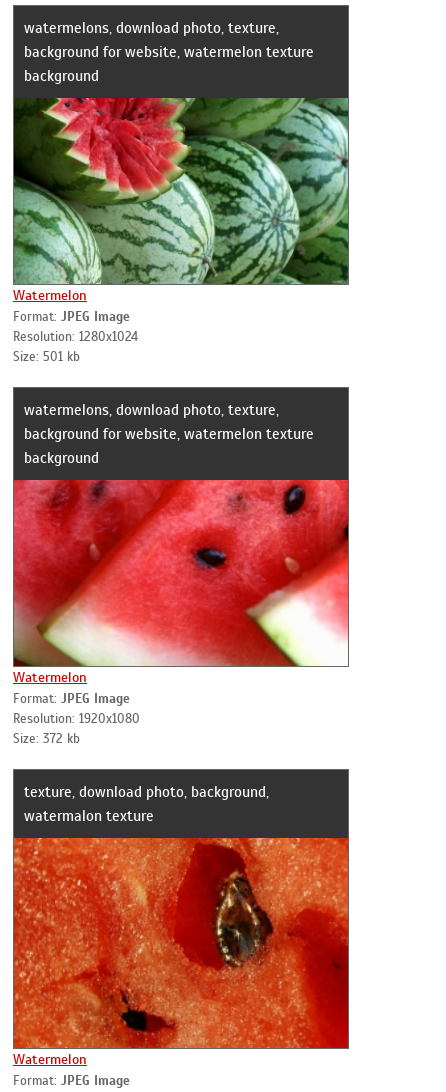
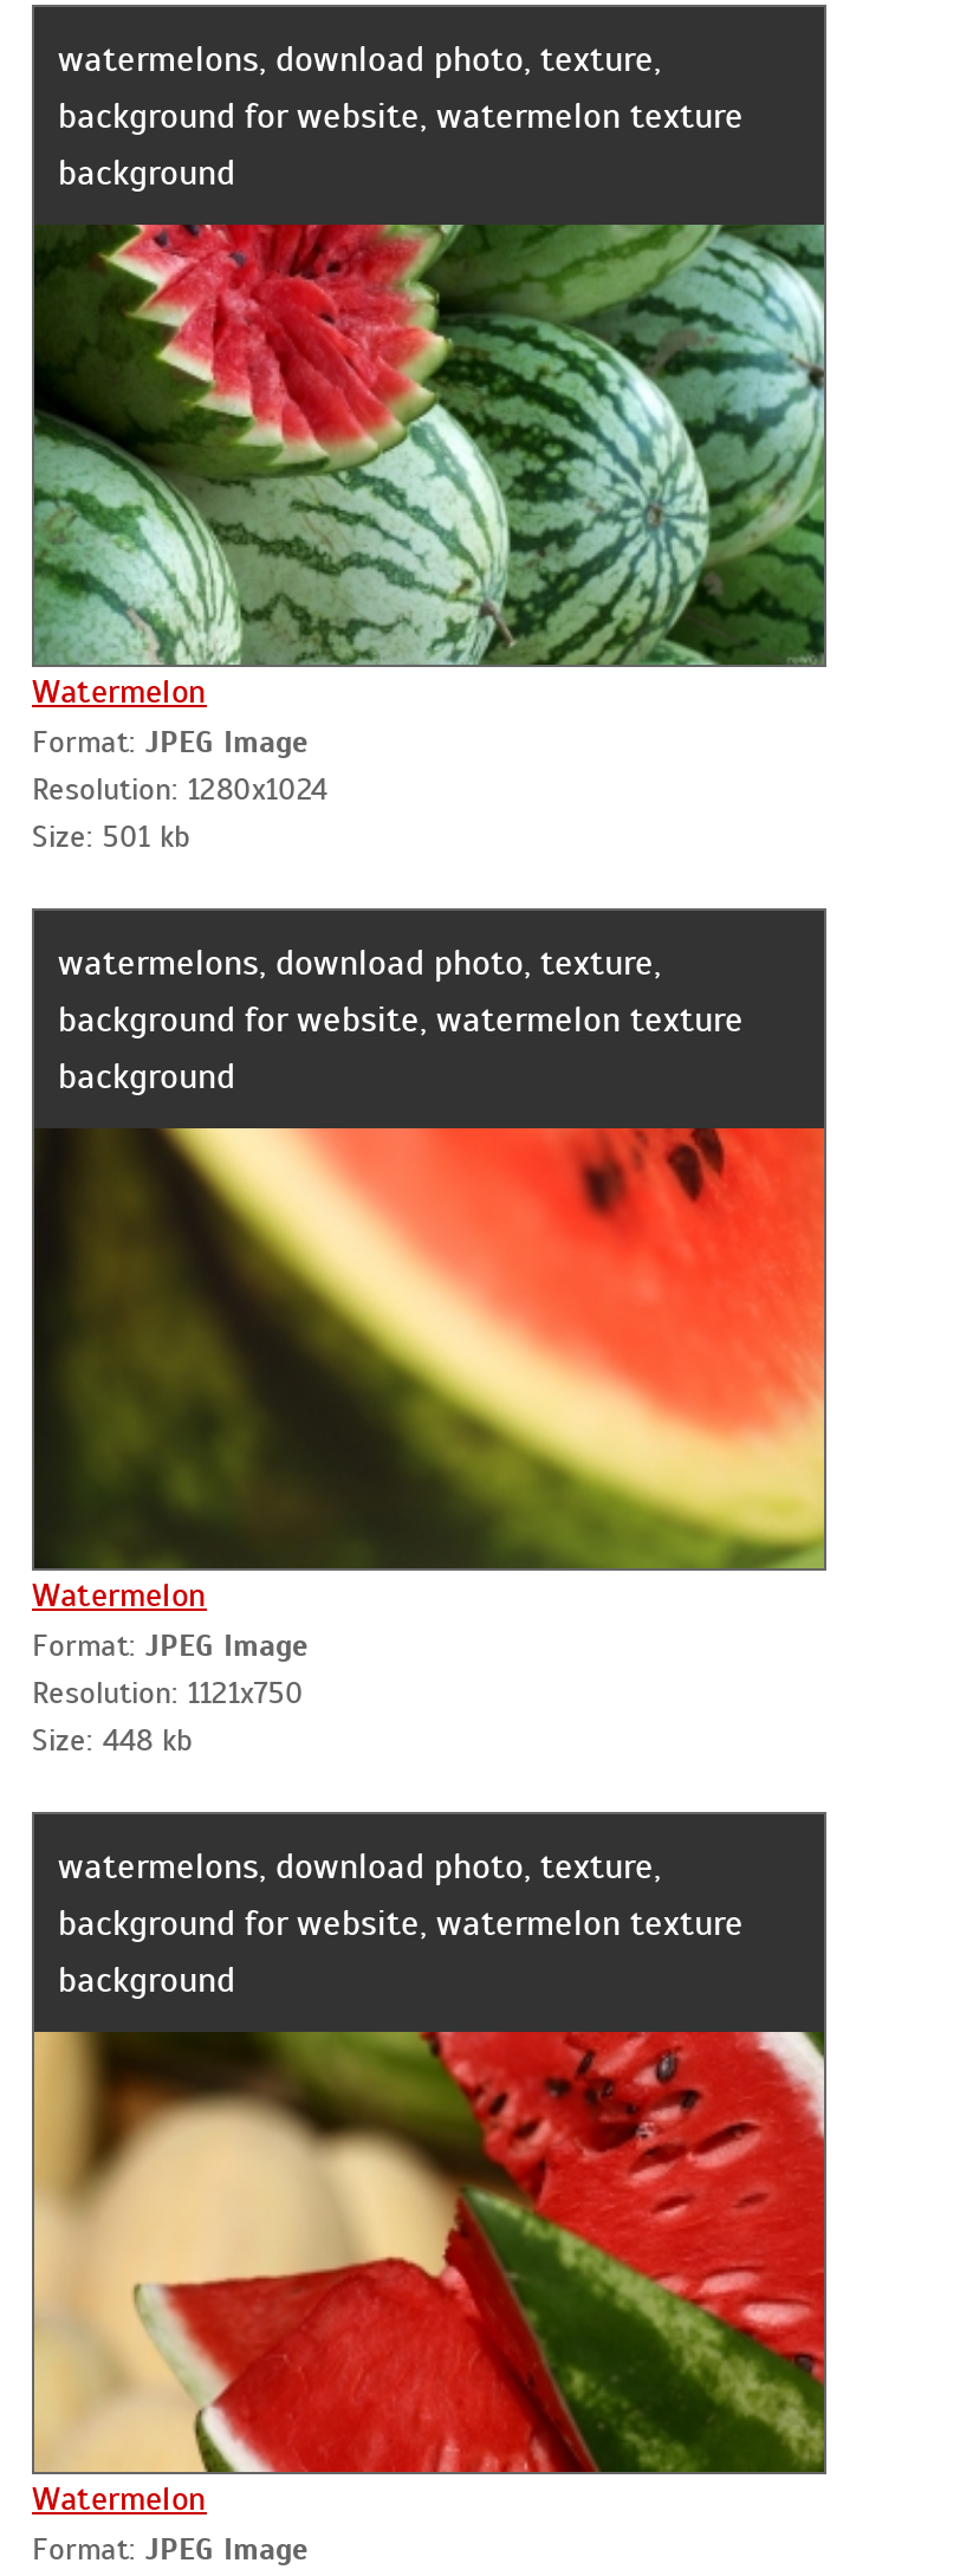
- [image]
+ [image]

- Resolution: 1920x1080
- Size: 372 kb
+ Resolution: 1121x750
+ Size: 448 kb

- texture, download photo, background,
- watermalon texture
+ watermelons, download photo, texture,
+ background for website, watermelon texture
+ background

- [image]
+ [image]
